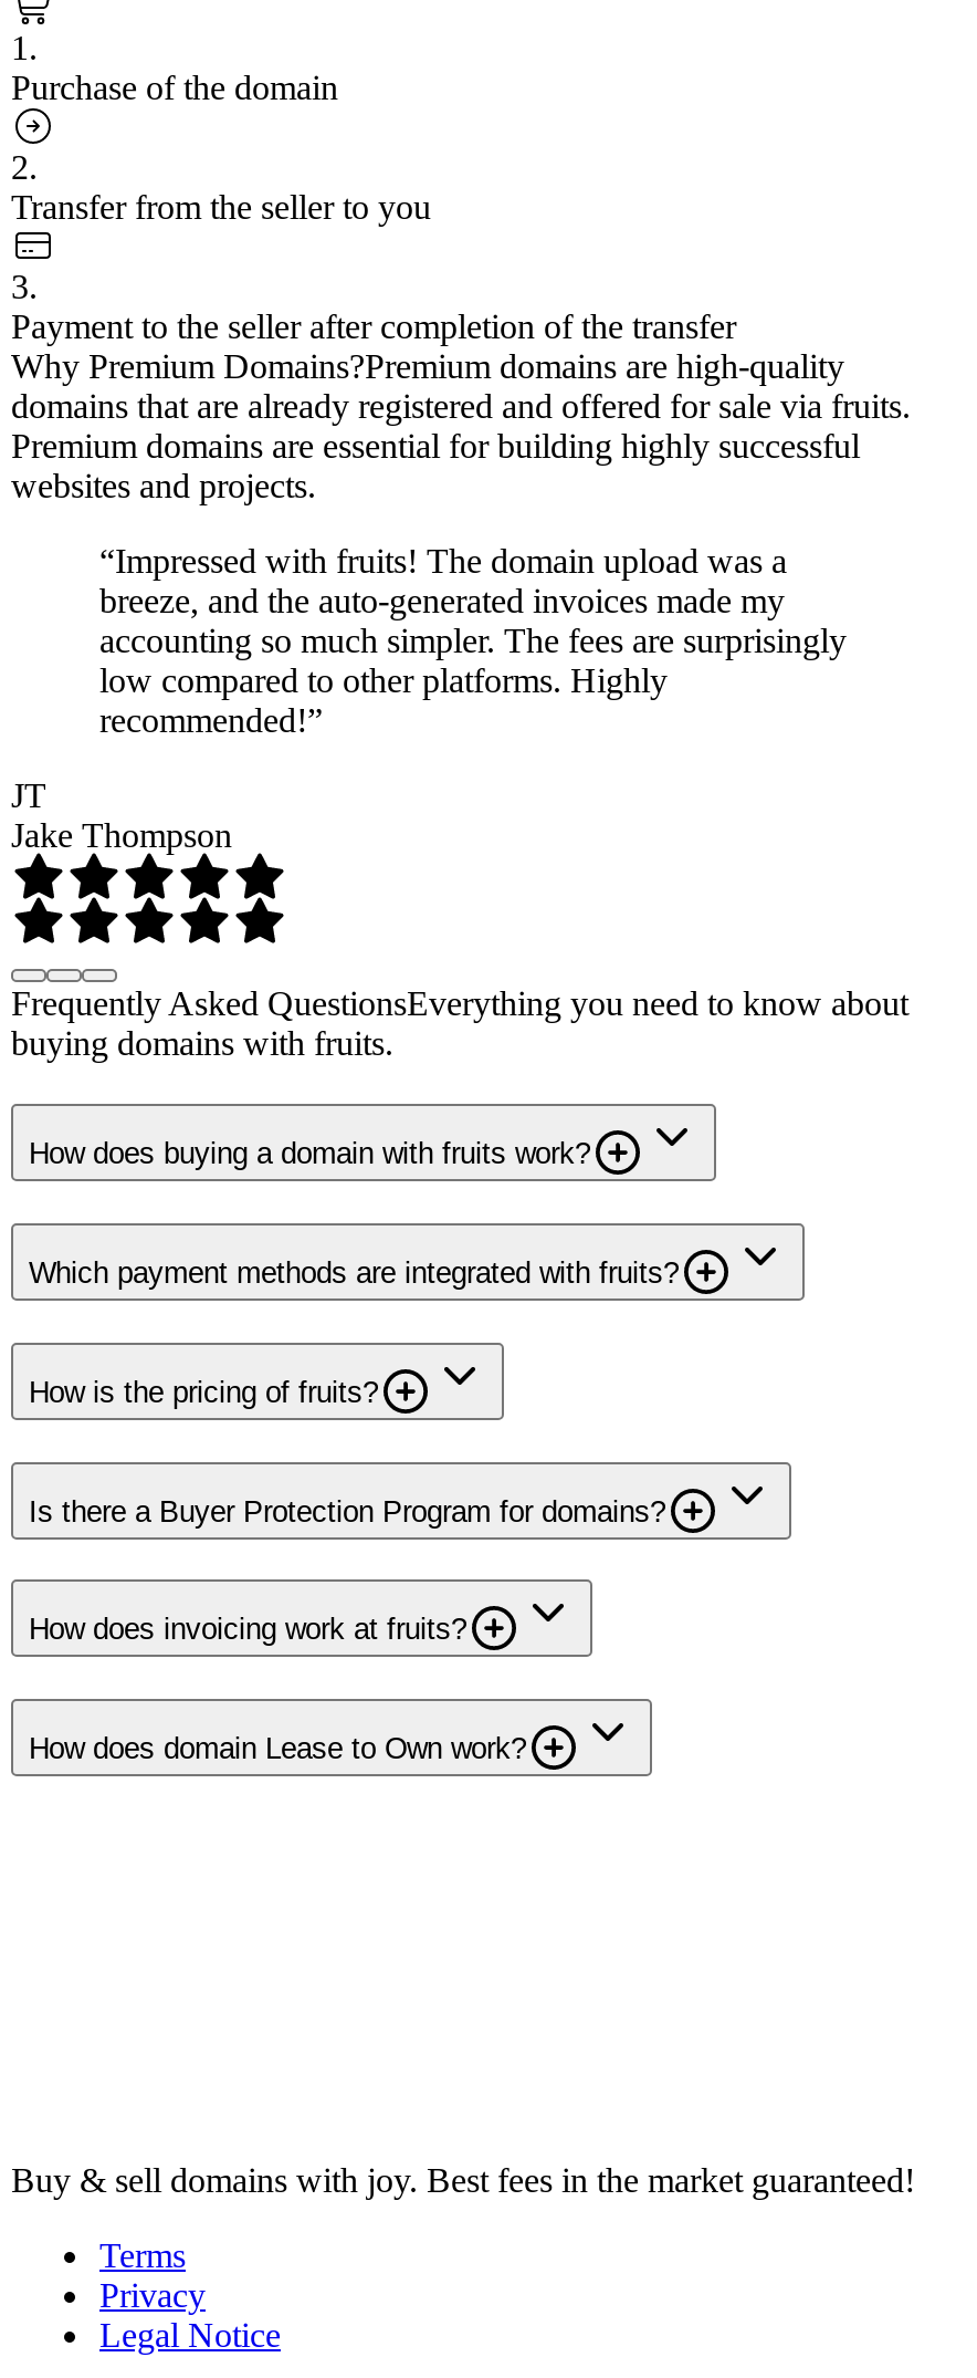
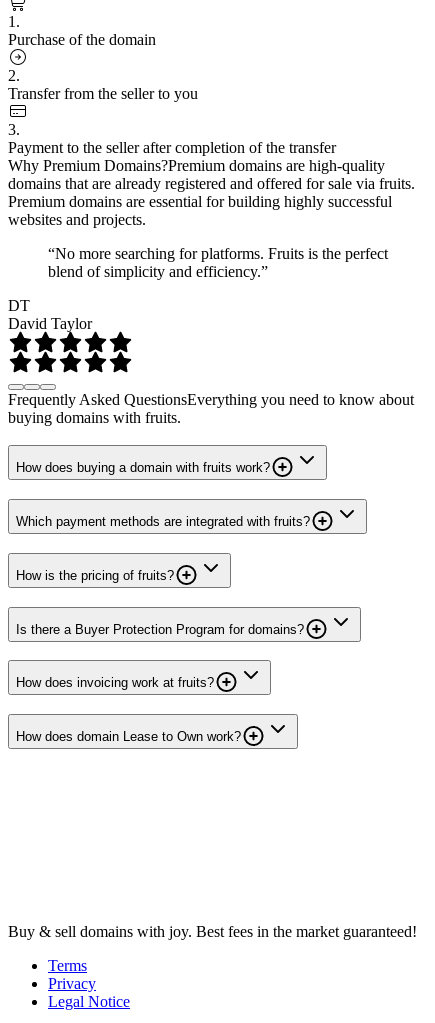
- “Impressed with fruits! The domain upload was a
- breeze, and the auto-generated invoices made my
- accounting so much simpler. The fees are surprisingly
- low compared to other platforms. Highly
- recommended!”
+ “No more searching for platforms. Fruits is the perfect
+ blend of simplicity and efficiency.”

- JT
- Jake Thompson
+ DT
+ David Taylor
